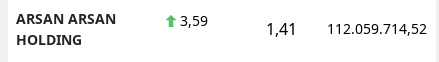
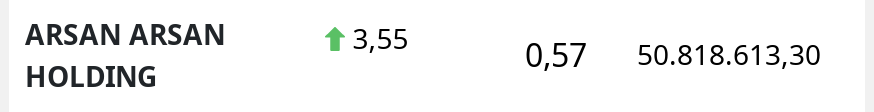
- 3,59
+ 3,55

- 1,41
+ 0,57

- 112.059.714,52
+ 50.818.613,30
